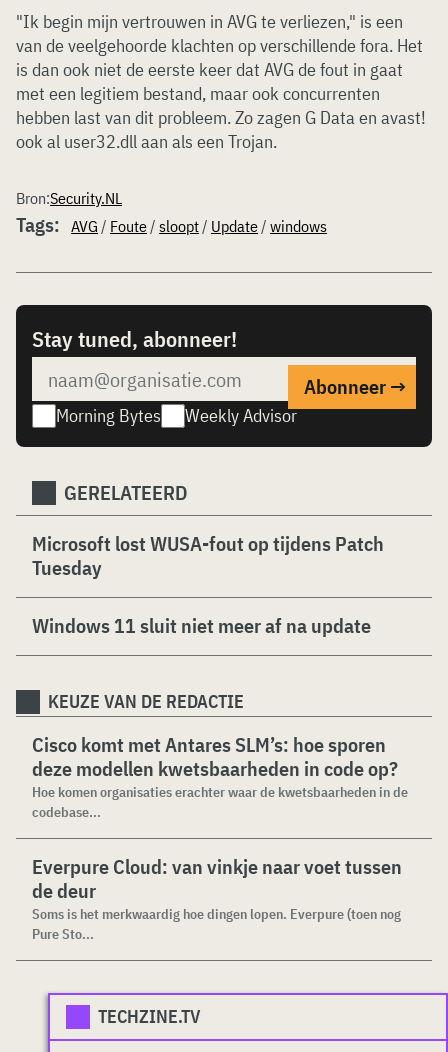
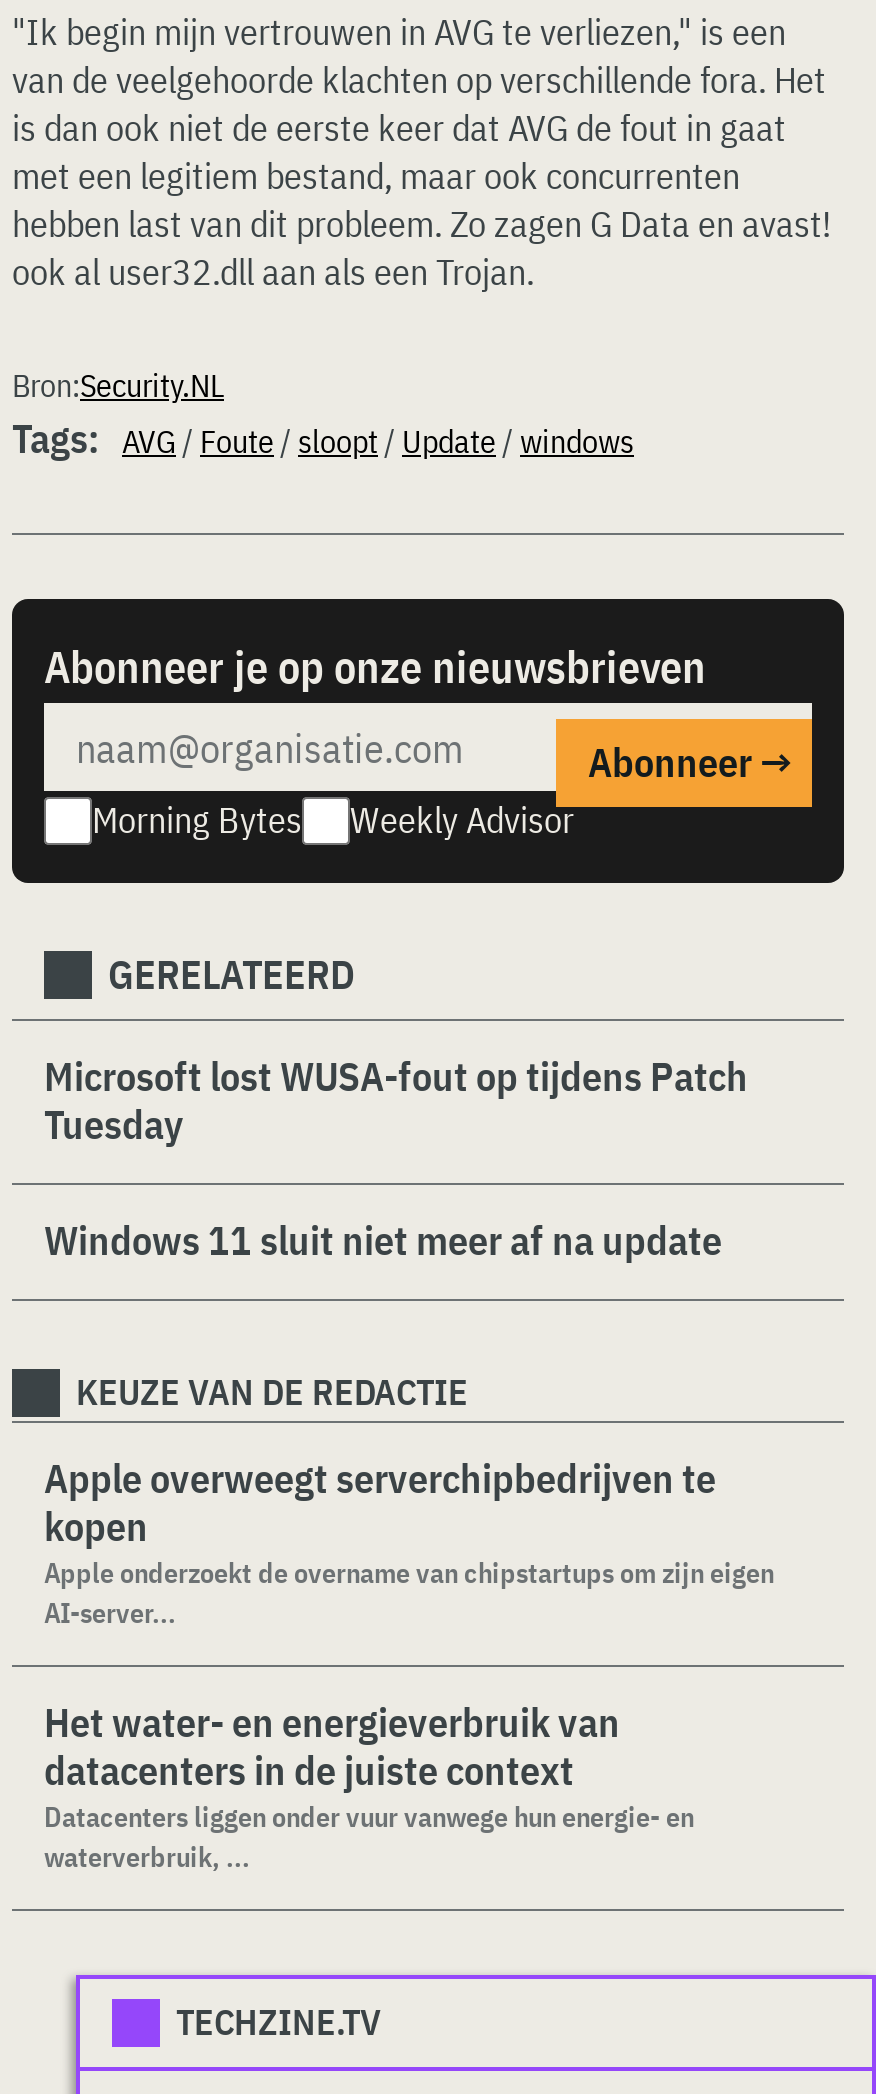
- Stay tuned, abonneer!
+ Abonneer je op onze nieuwsbrieven

- Cisco komt met Antares SLM’s: hoe sporen
- deze modellen kwetsbaarheden in code op?
- Hoe komen organisaties erachter waar de kwetsbaarheden in de
- codebase...
+ Apple overweegt serverchipbedrijven te
+ kopen
+ Apple onderzoekt de overname van chipstartups om zijn eigen
+ AI-server...

- Everpure Cloud: van vinkje naar voet tussen
- de deur
- Soms is het merkwaardig hoe dingen lopen. Everpure (toen nog
- Pure Sto...
+ Het water- en energieverbruik van
+ datacenters in de juiste context
+ Datacenters liggen onder vuur vanwege hun energie- en
+ waterverbruik, ...
